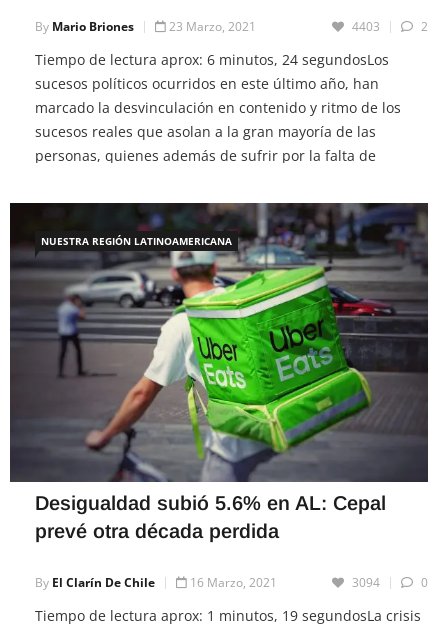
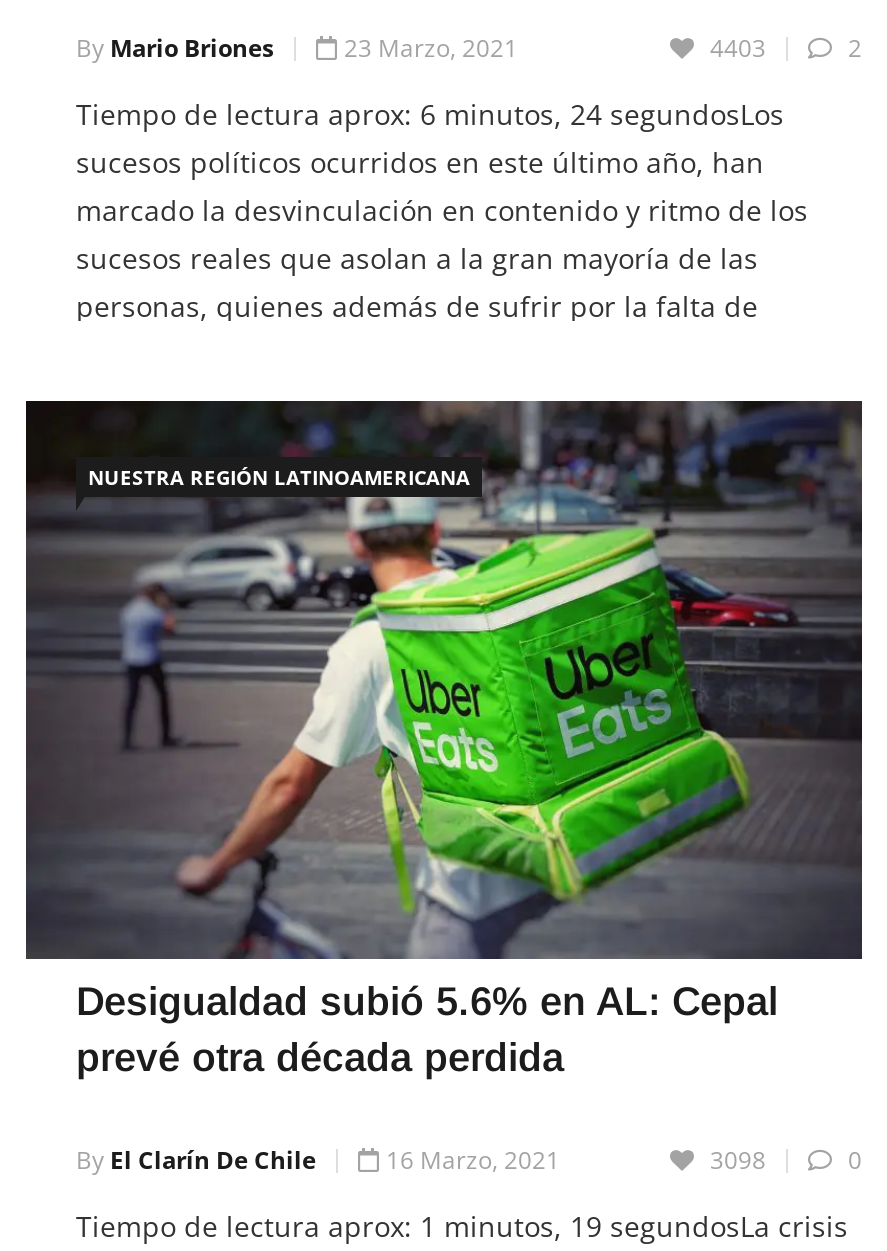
- 3094
+ 3098
